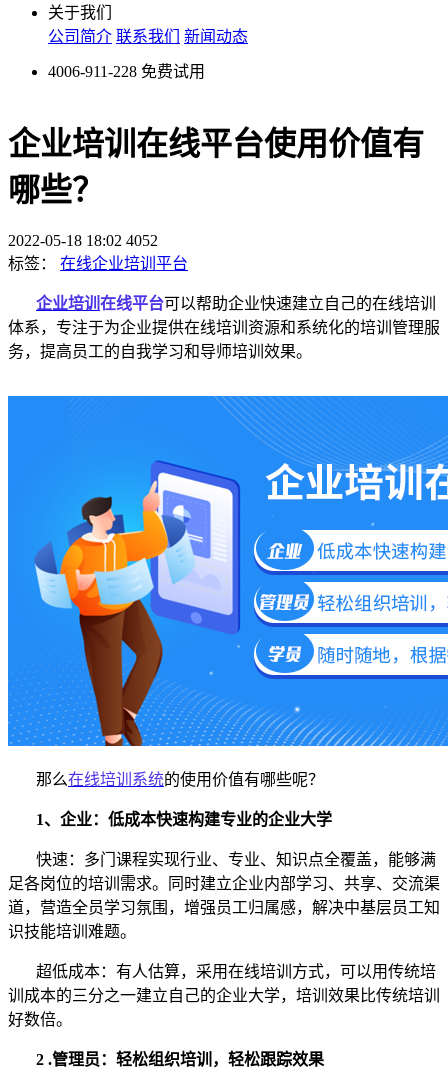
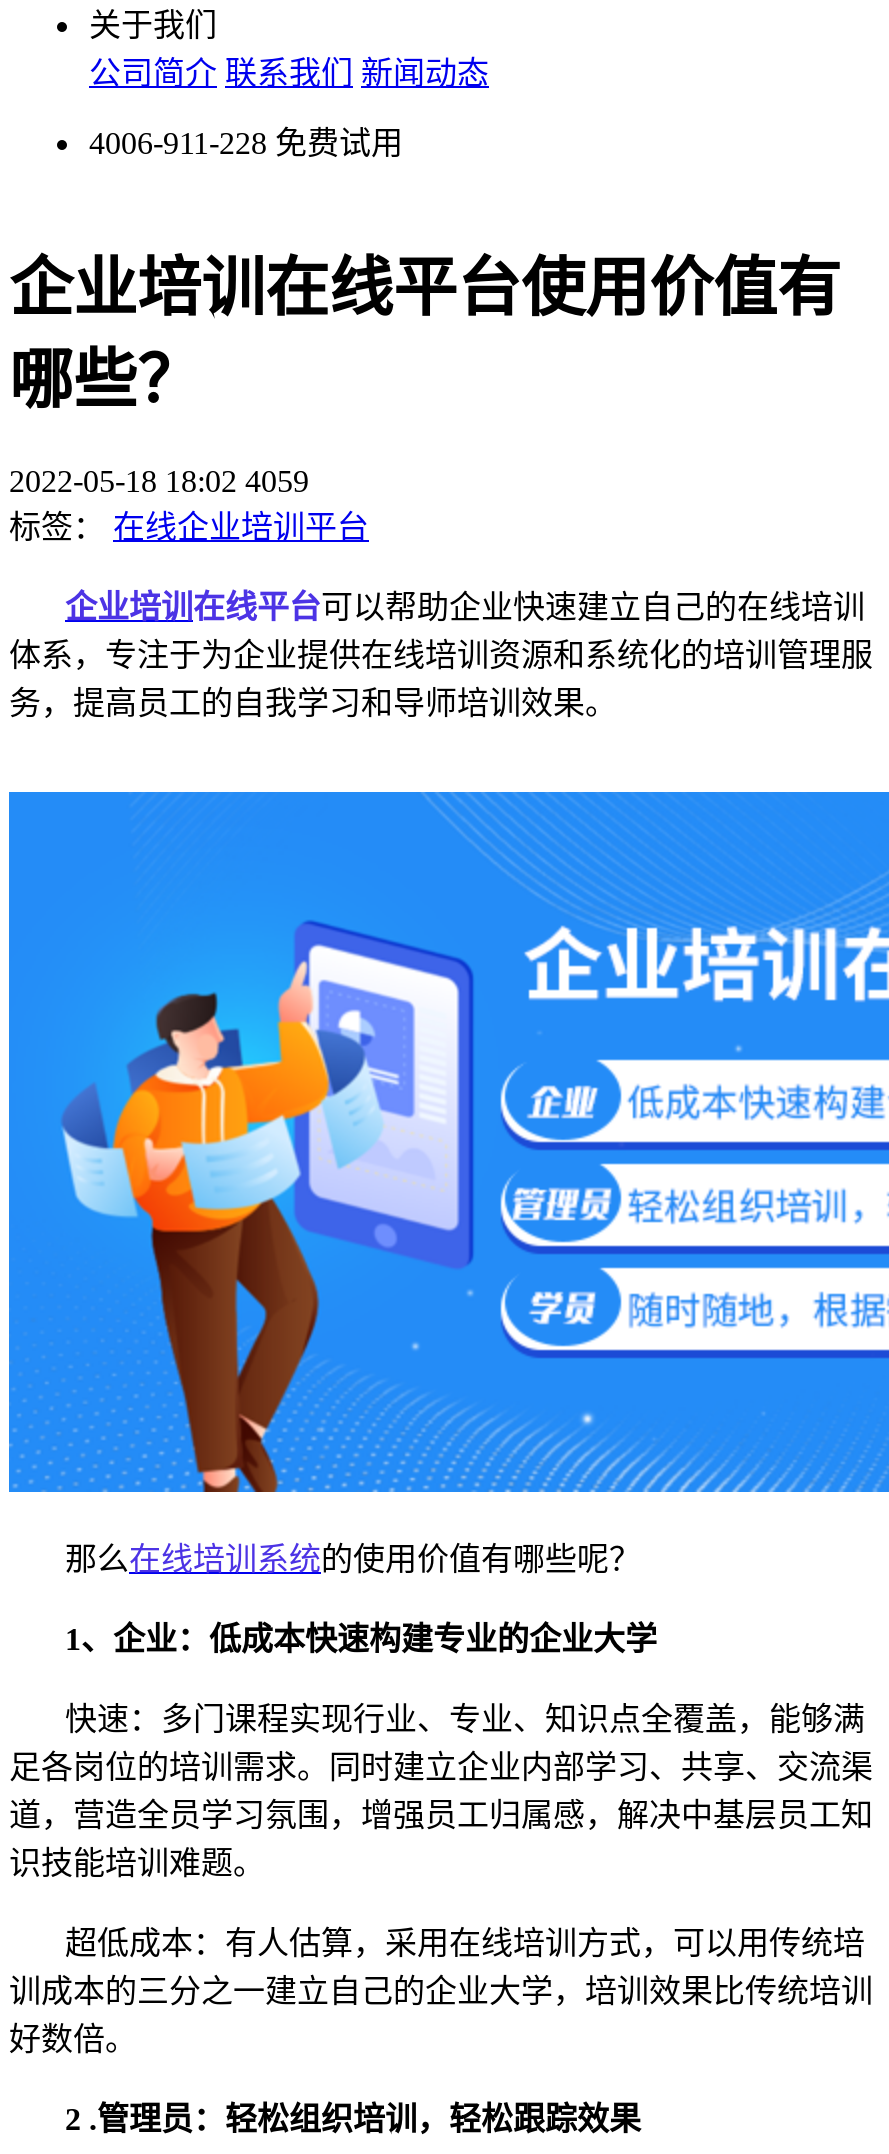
- 2022-05-18 18:02 4052
+ 2022-05-18 18:02 4059
